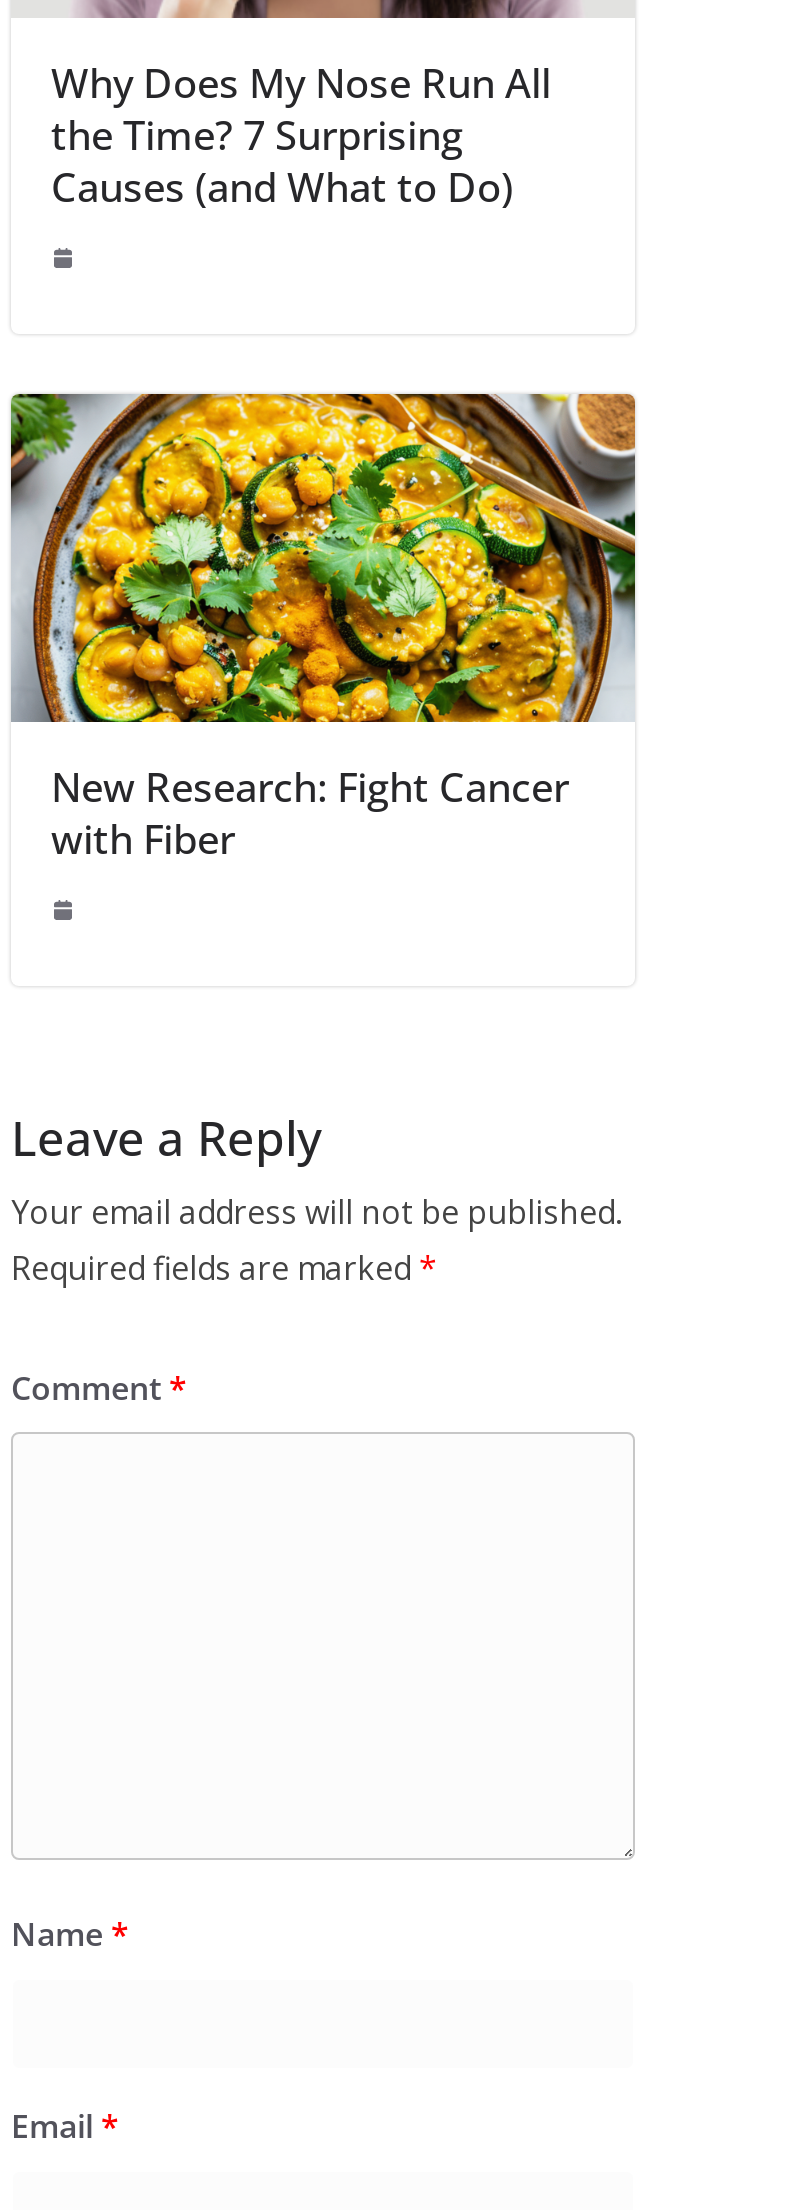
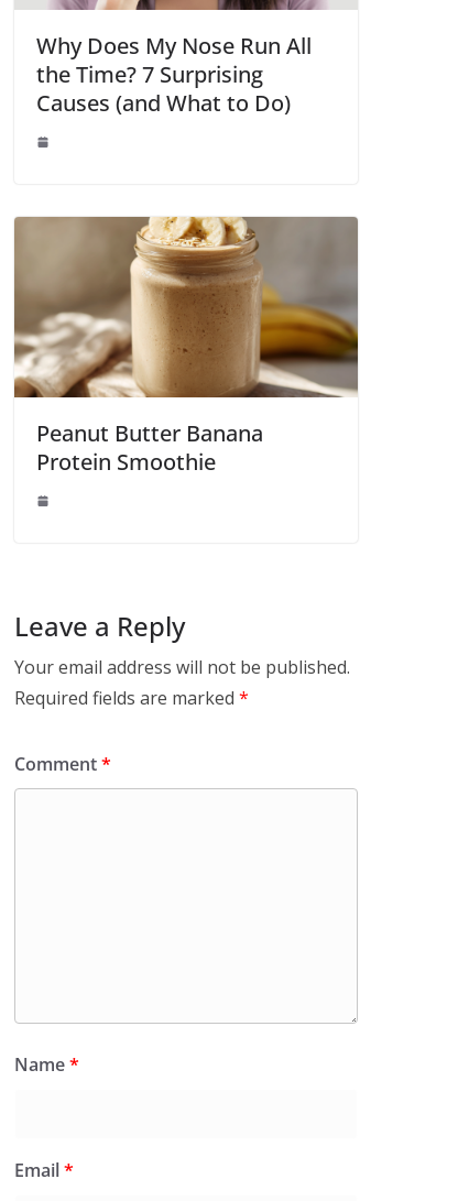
- [image]
- New Research: Fight Cancer
- with Fiber
+ [image]
+ Peanut Butter Banana
+ Protein Smoothie
